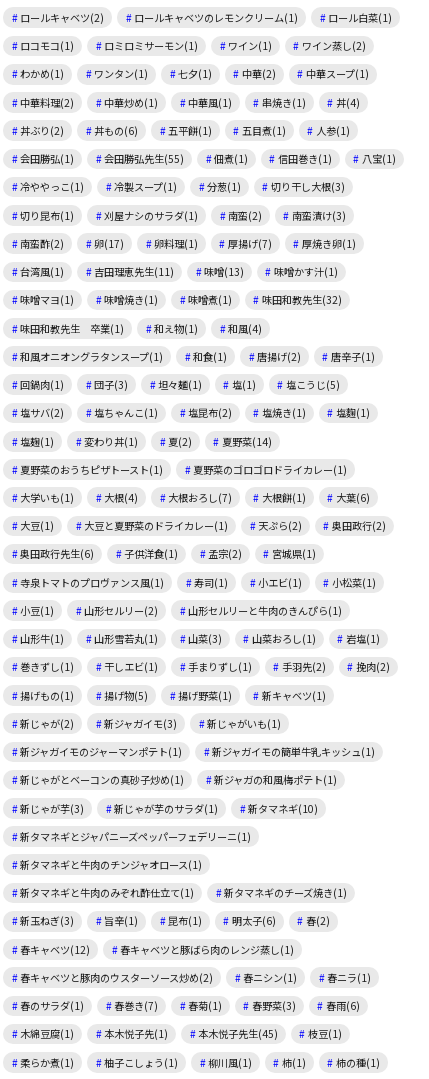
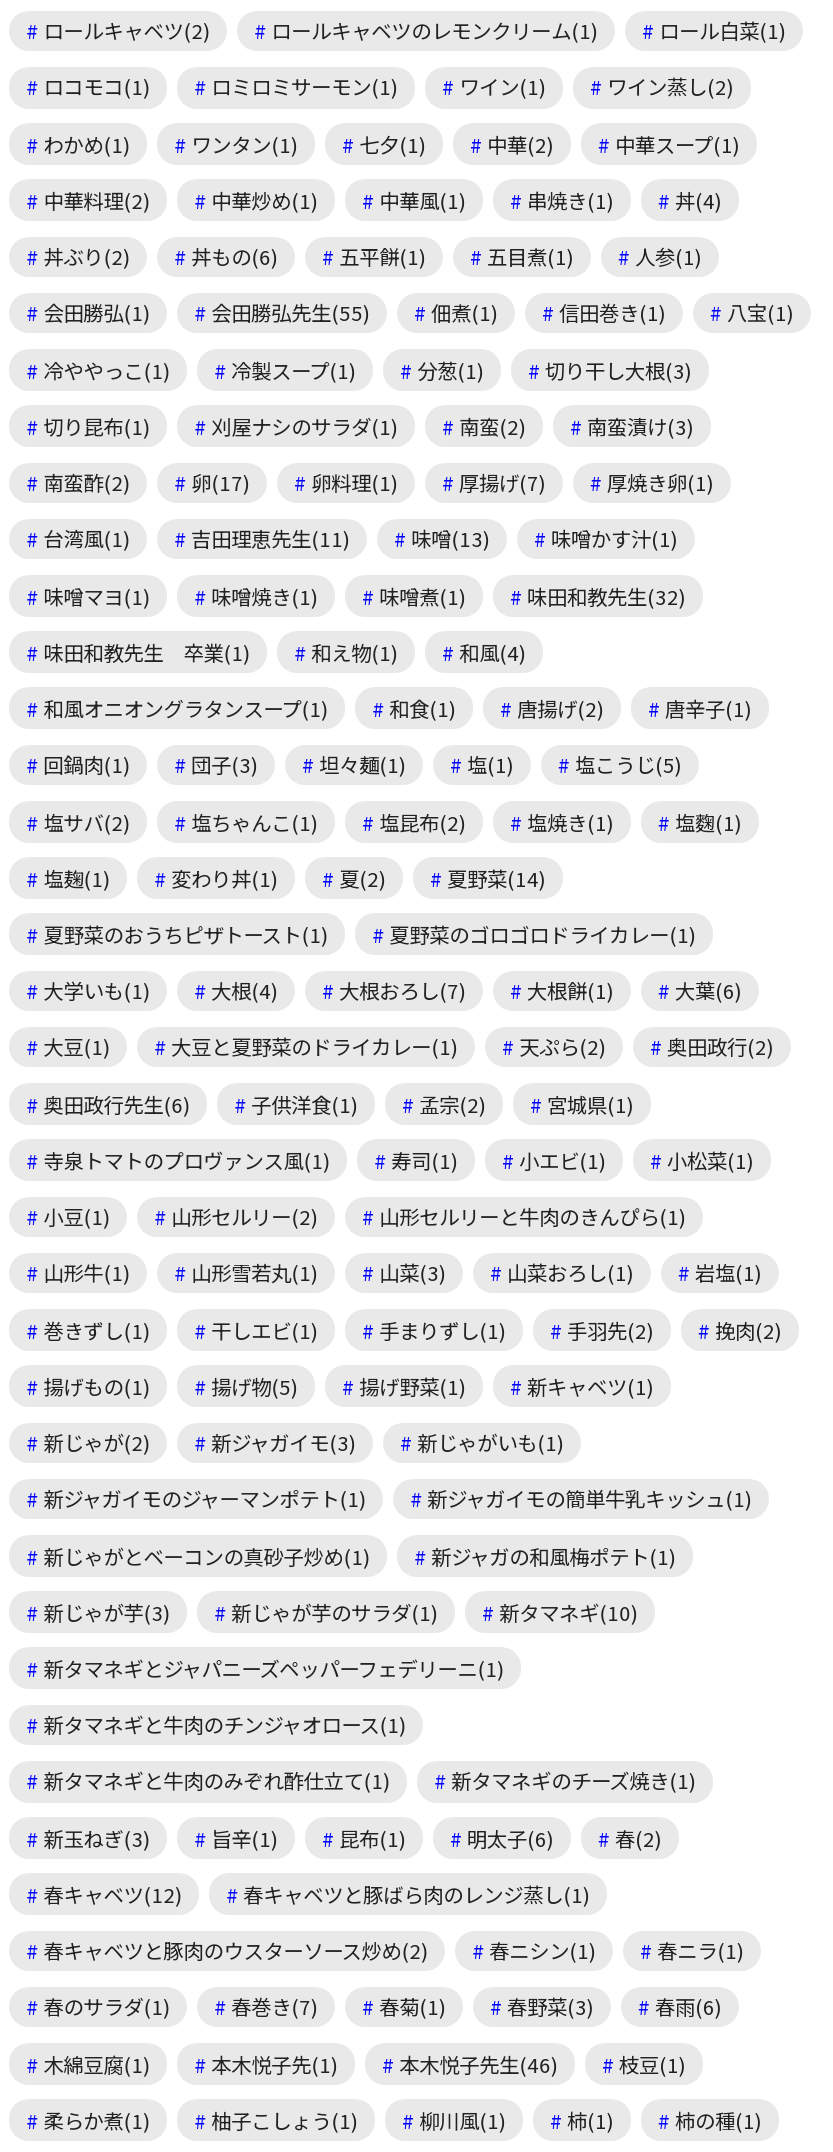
- 本木悦子先生(45)
+ 本木悦子先生(46)
